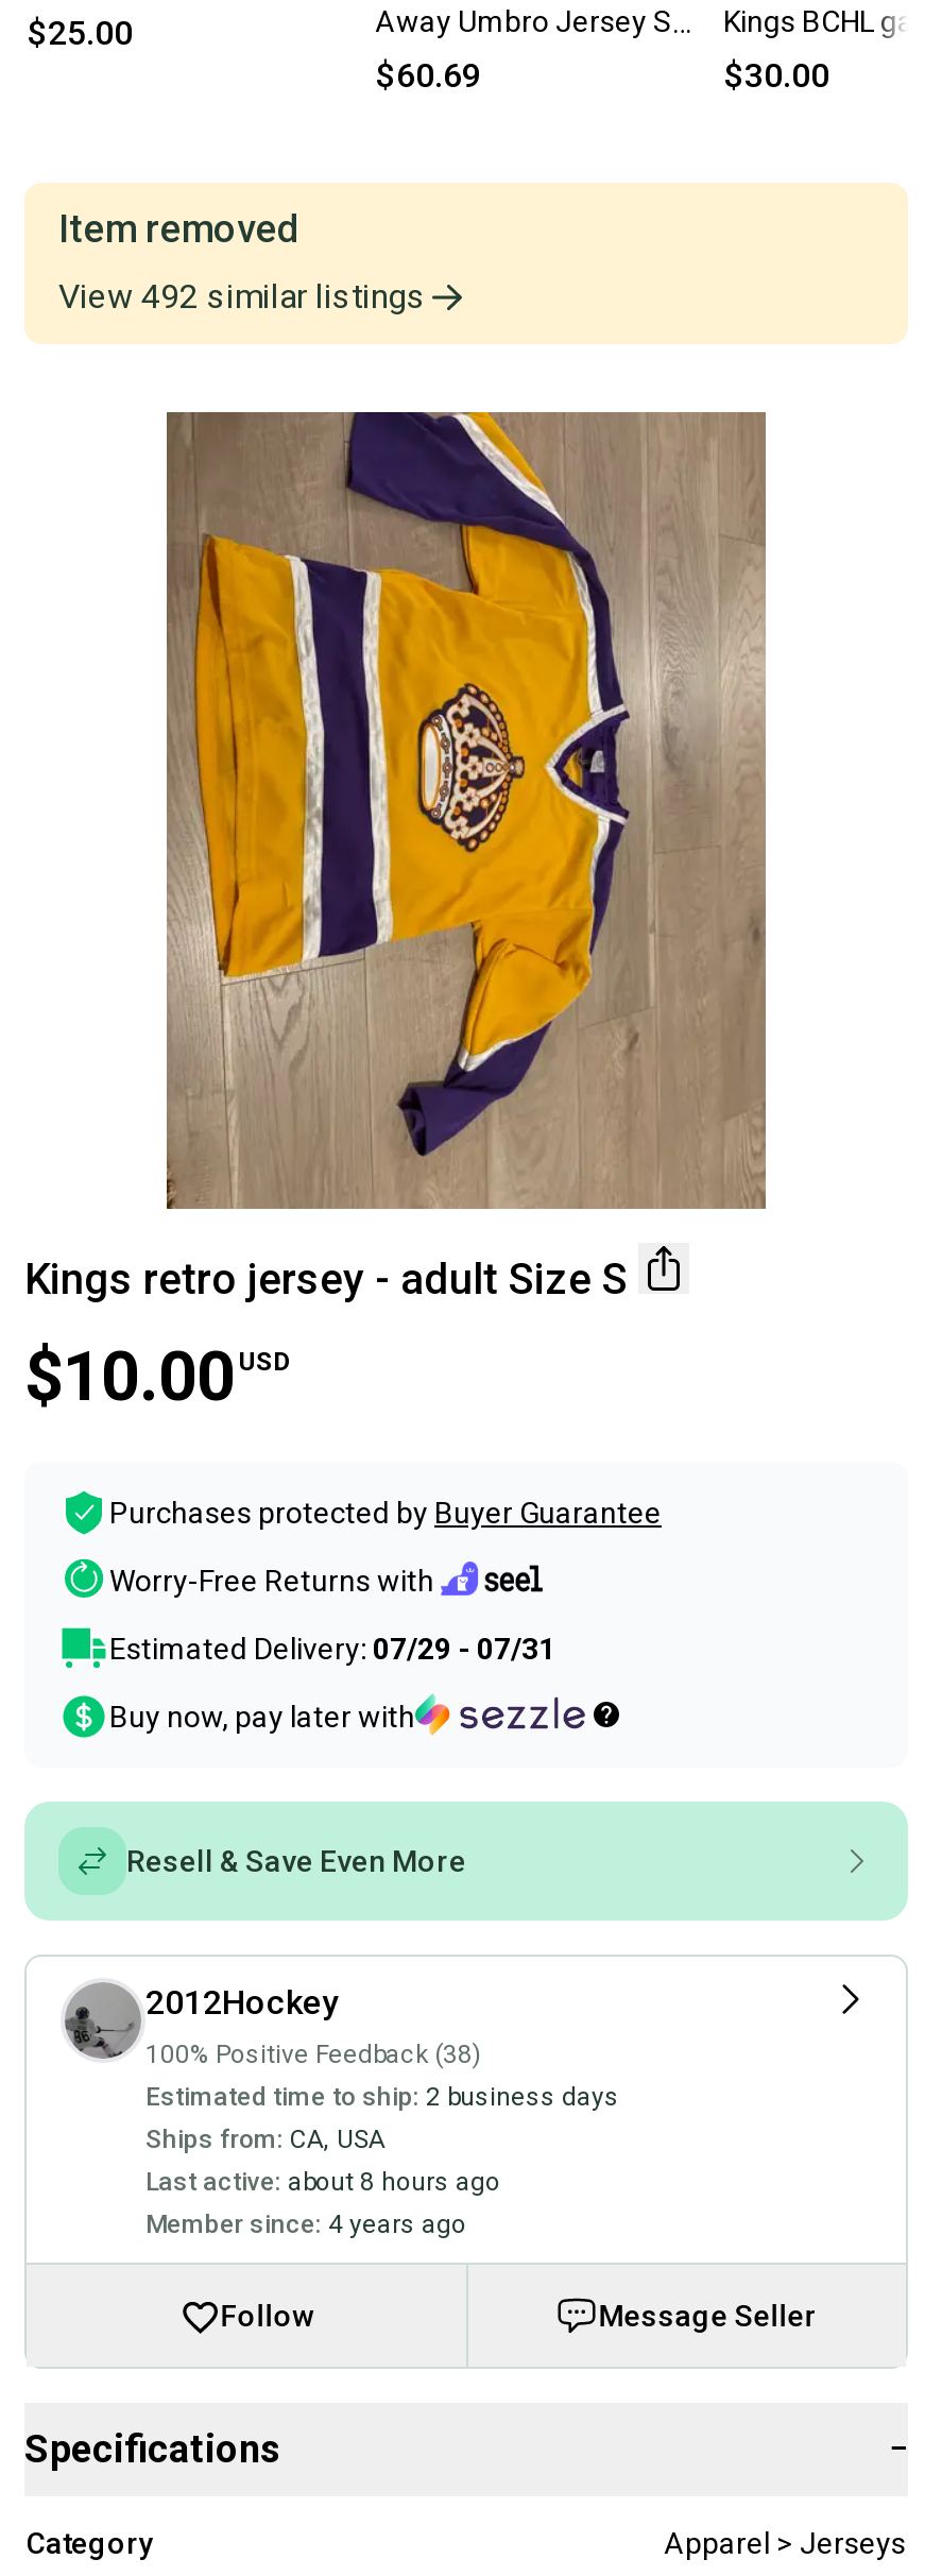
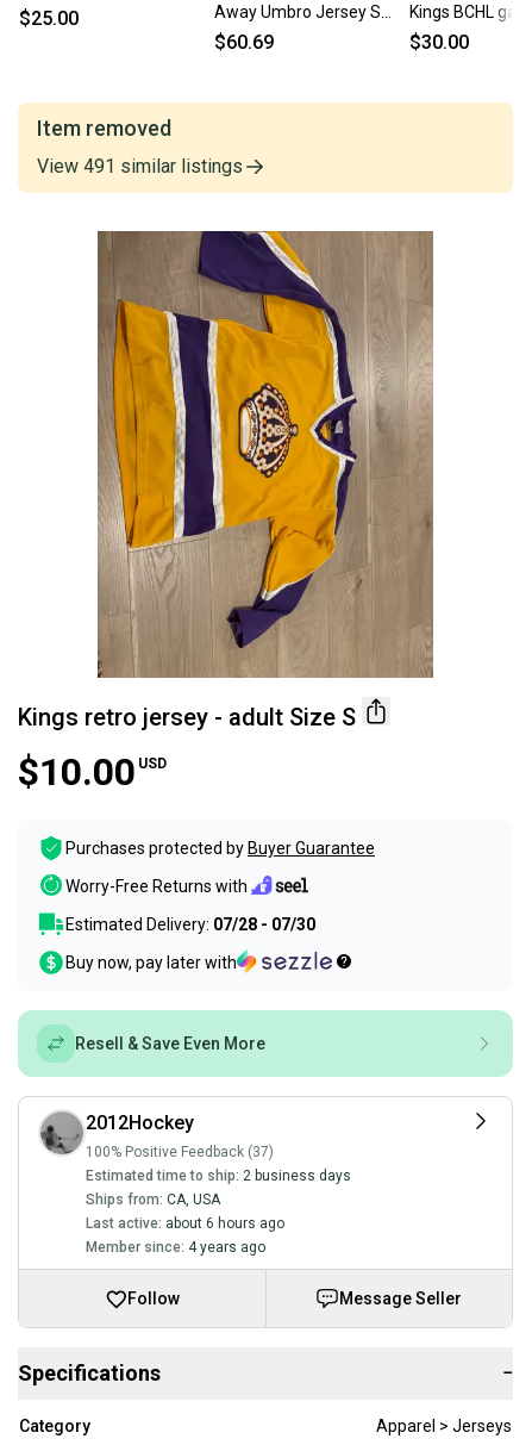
- View 492 similar listings
+ View 491 similar listings

- Estimated Delivery: 07/29 - 07/31
+ Estimated Delivery: 07/28 - 07/30

- 100% Positive Feedback (38)
+ 100% Positive Feedback (37)

- Last active: about 8 hours ago
+ Last active: about 6 hours ago
